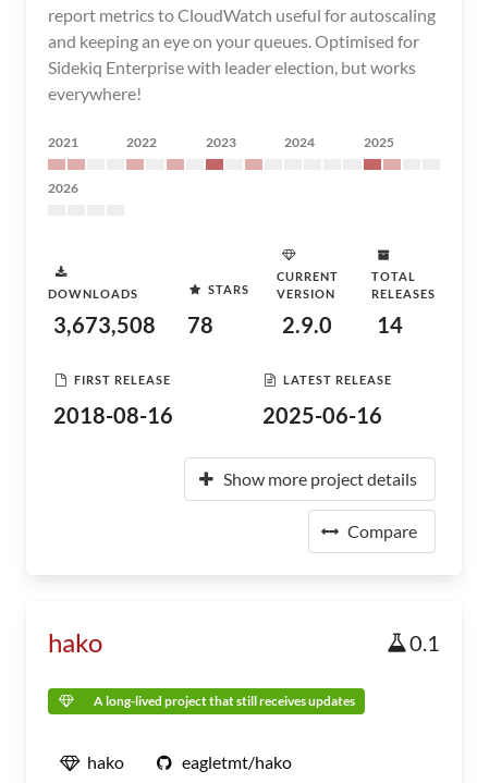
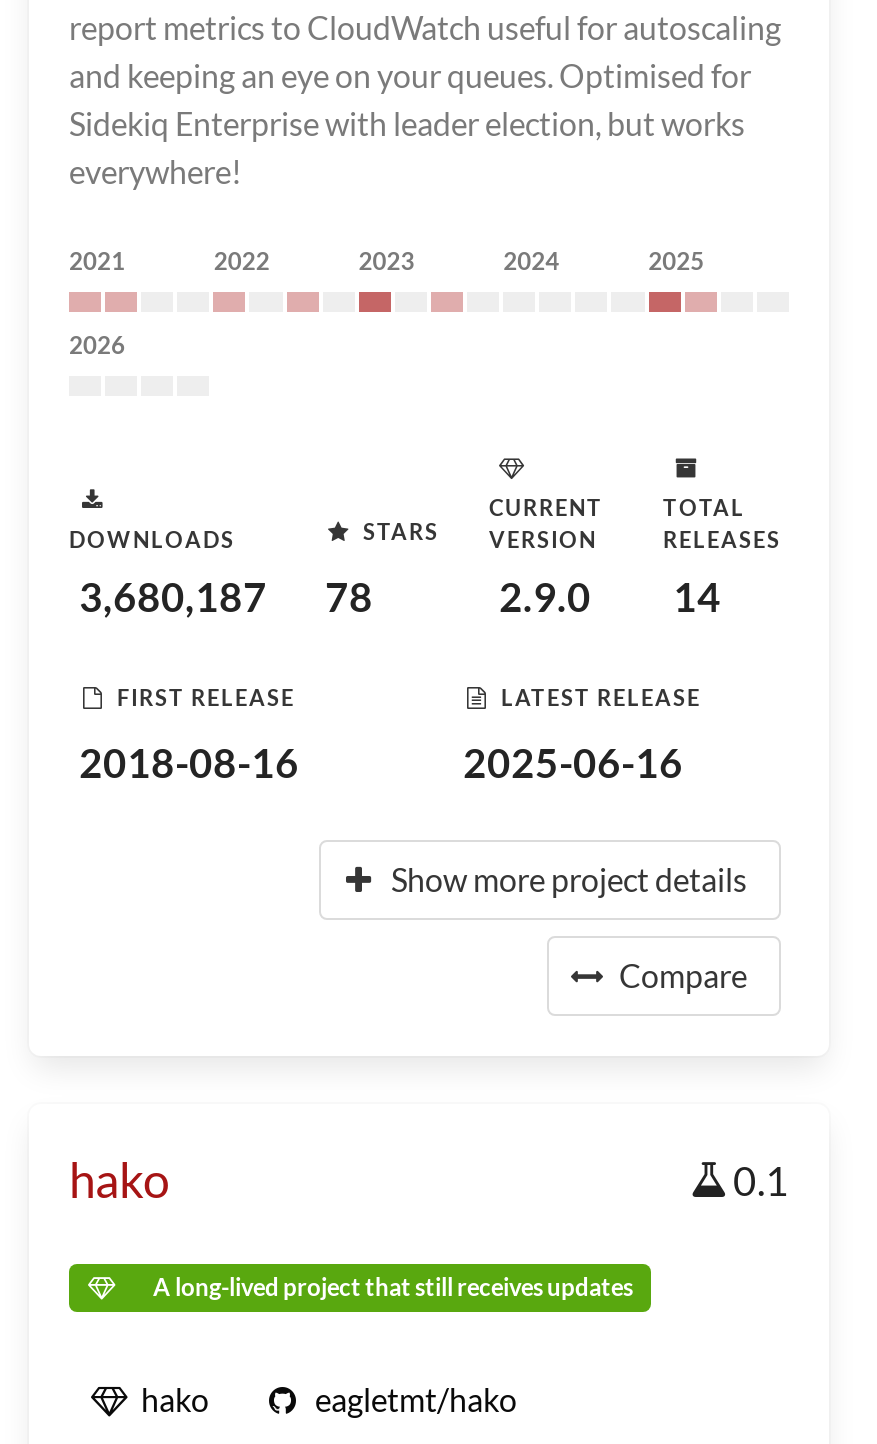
- 3,673,508 78
+ 3,680,187 78
